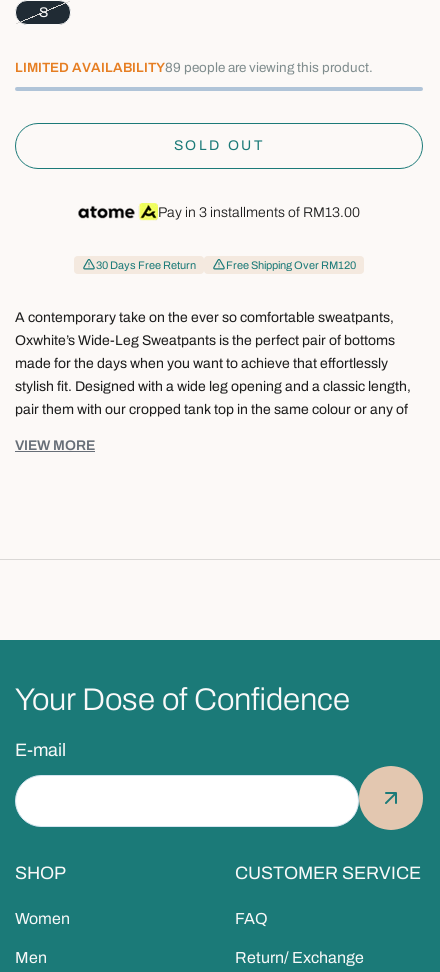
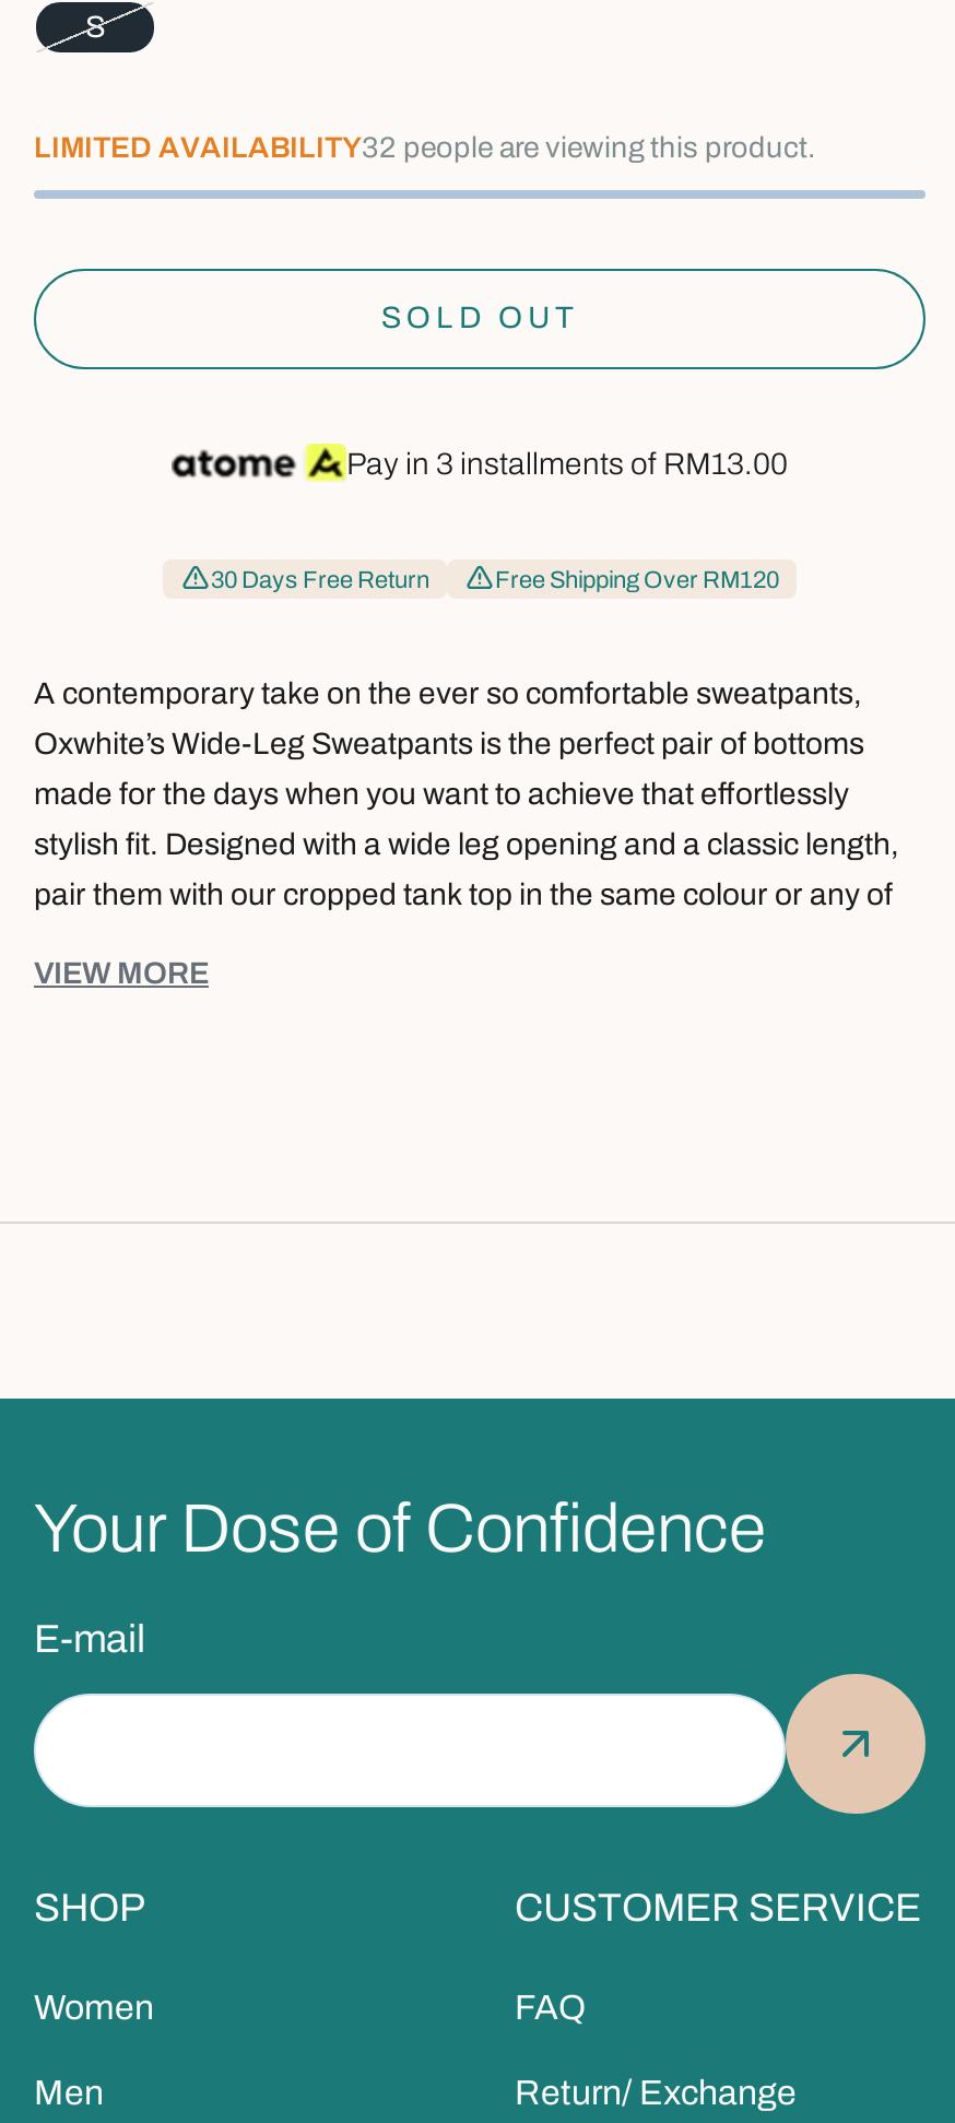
- LIMITED AVAILABILITY89 people are viewing this product.
+ LIMITED AVAILABILITY32 people are viewing this product.
